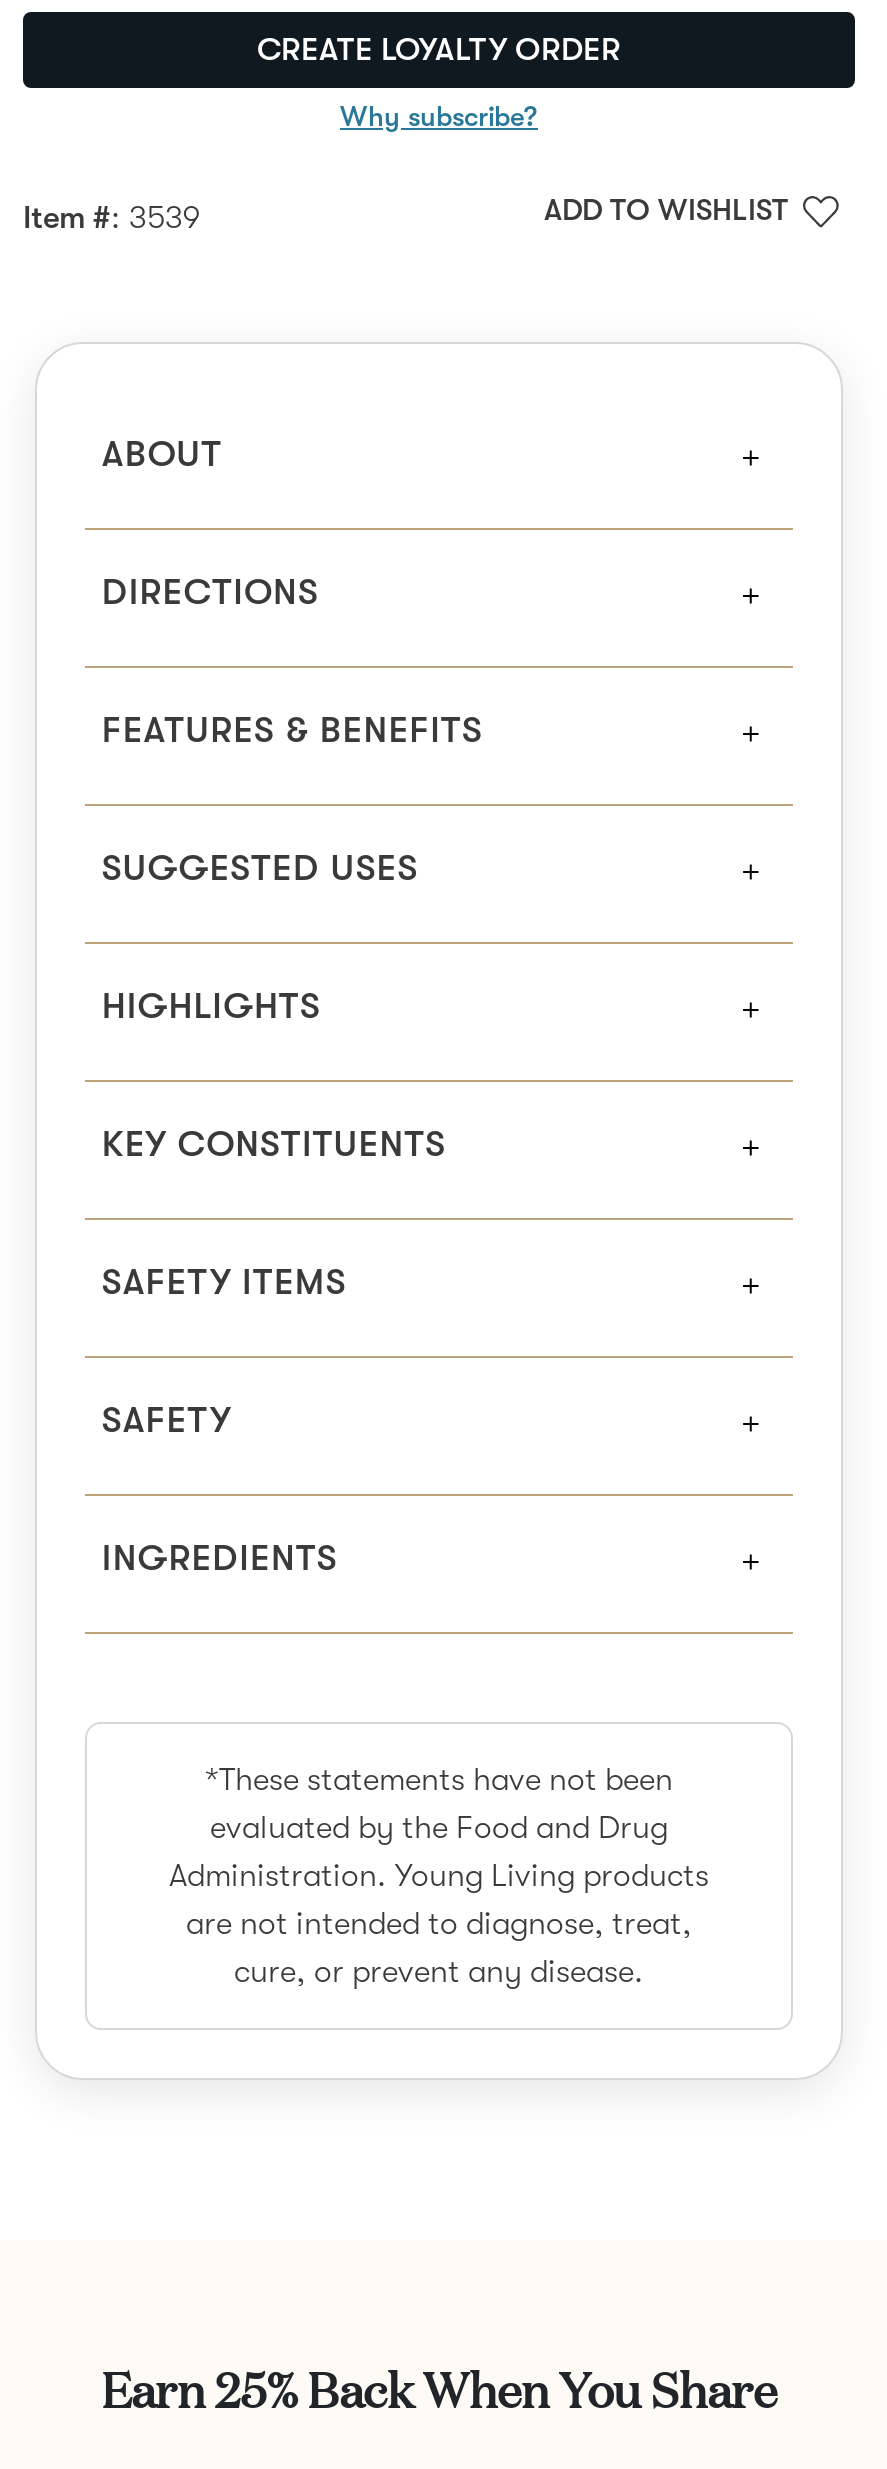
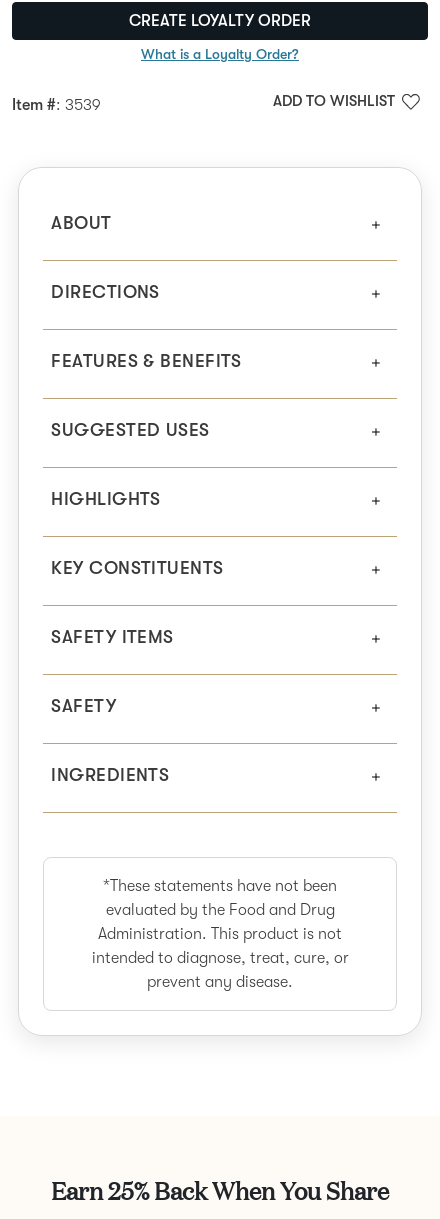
- Why subscribe?
+ What is a Loyalty Order?

- Administration. Young Living products
- are not intended to diagnose, treat,
- cure, or prevent any disease.
+ Administration. This product is not
+ intended to diagnose, treat, cure, or
+ prevent any disease.
